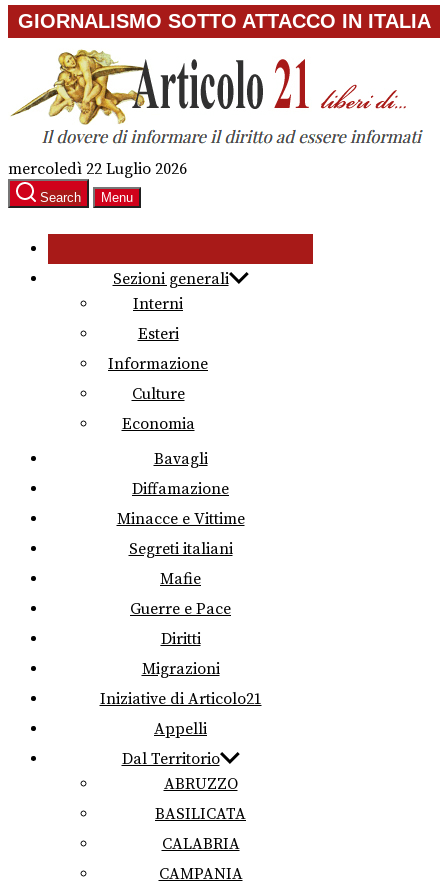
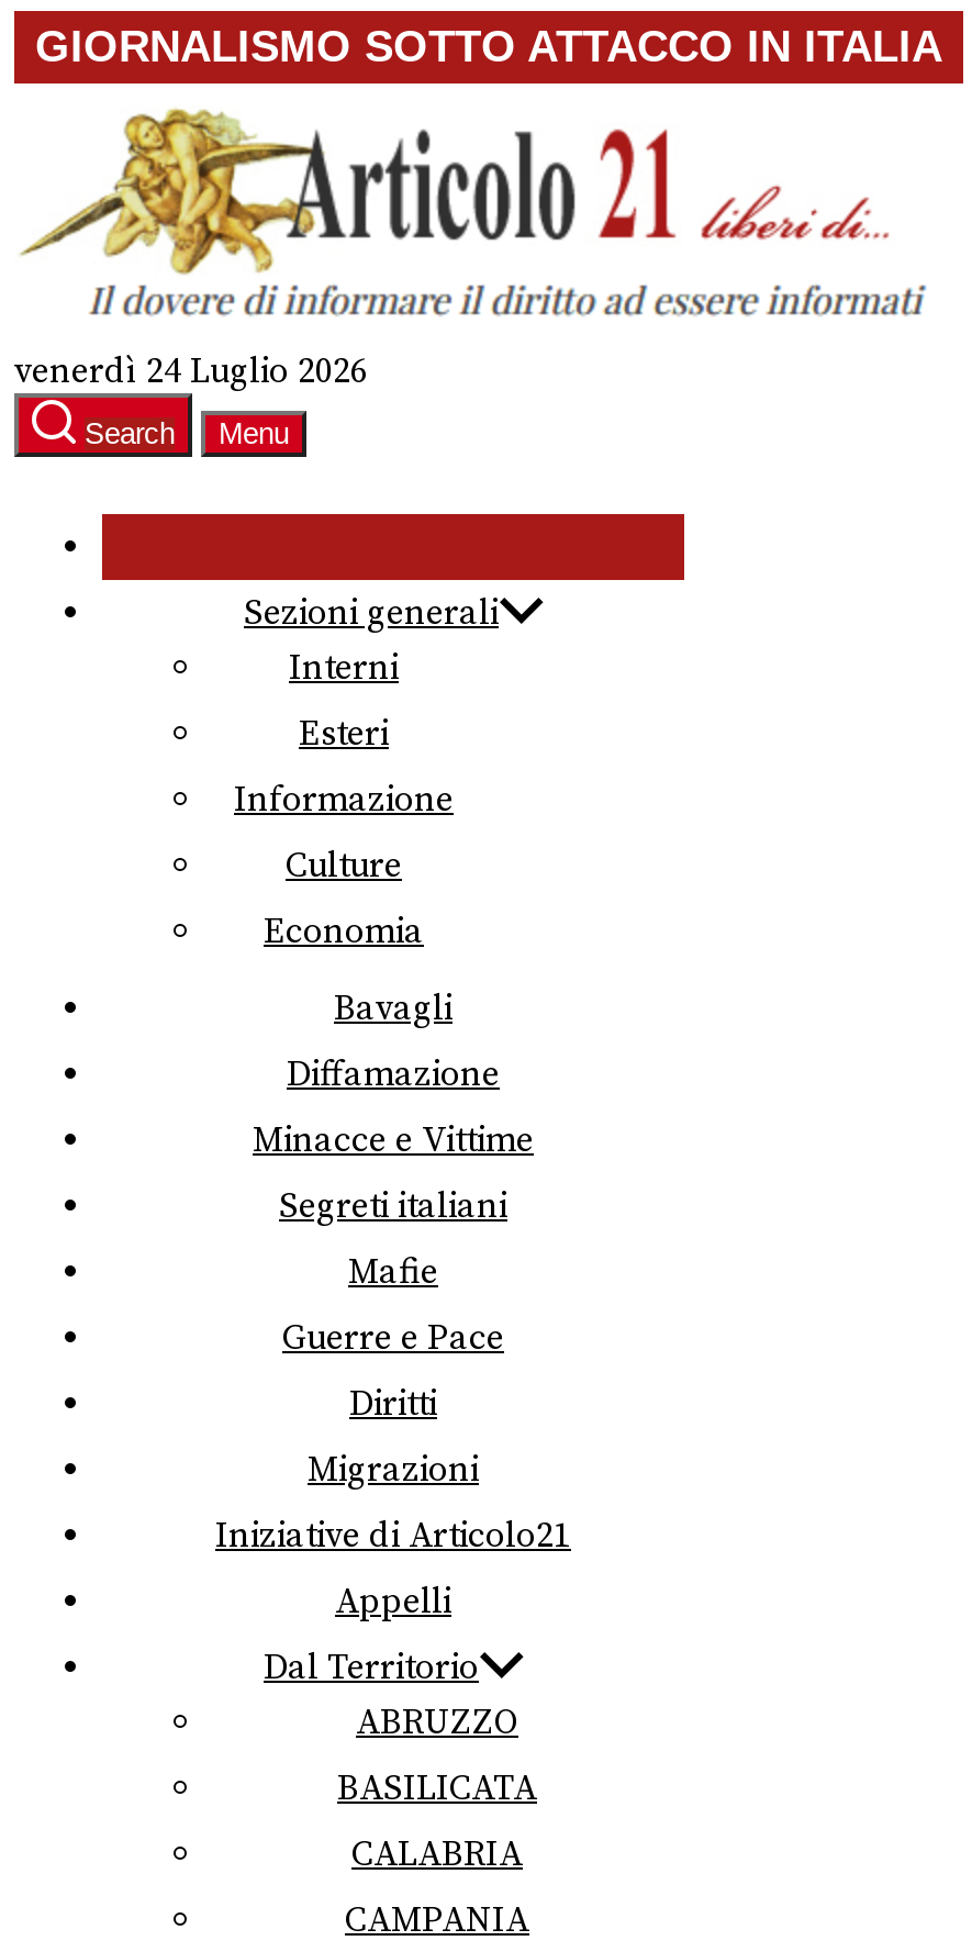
- mercoledì 22 Luglio 2026
+ venerdì 24 Luglio 2026
